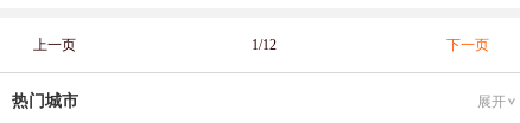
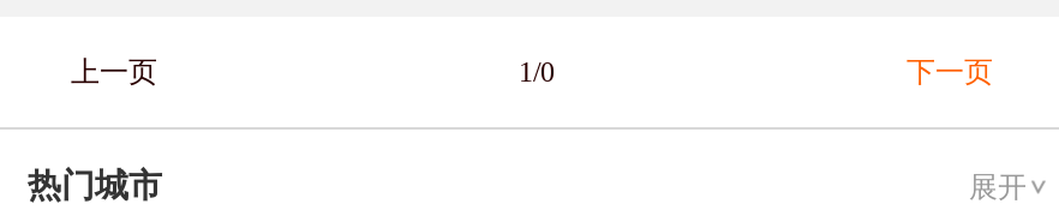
- 1/12
+ 1/0
